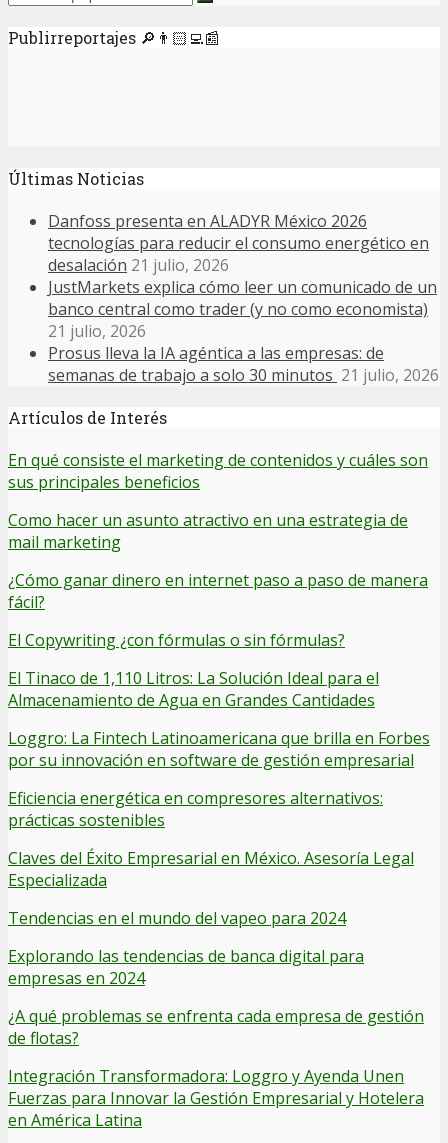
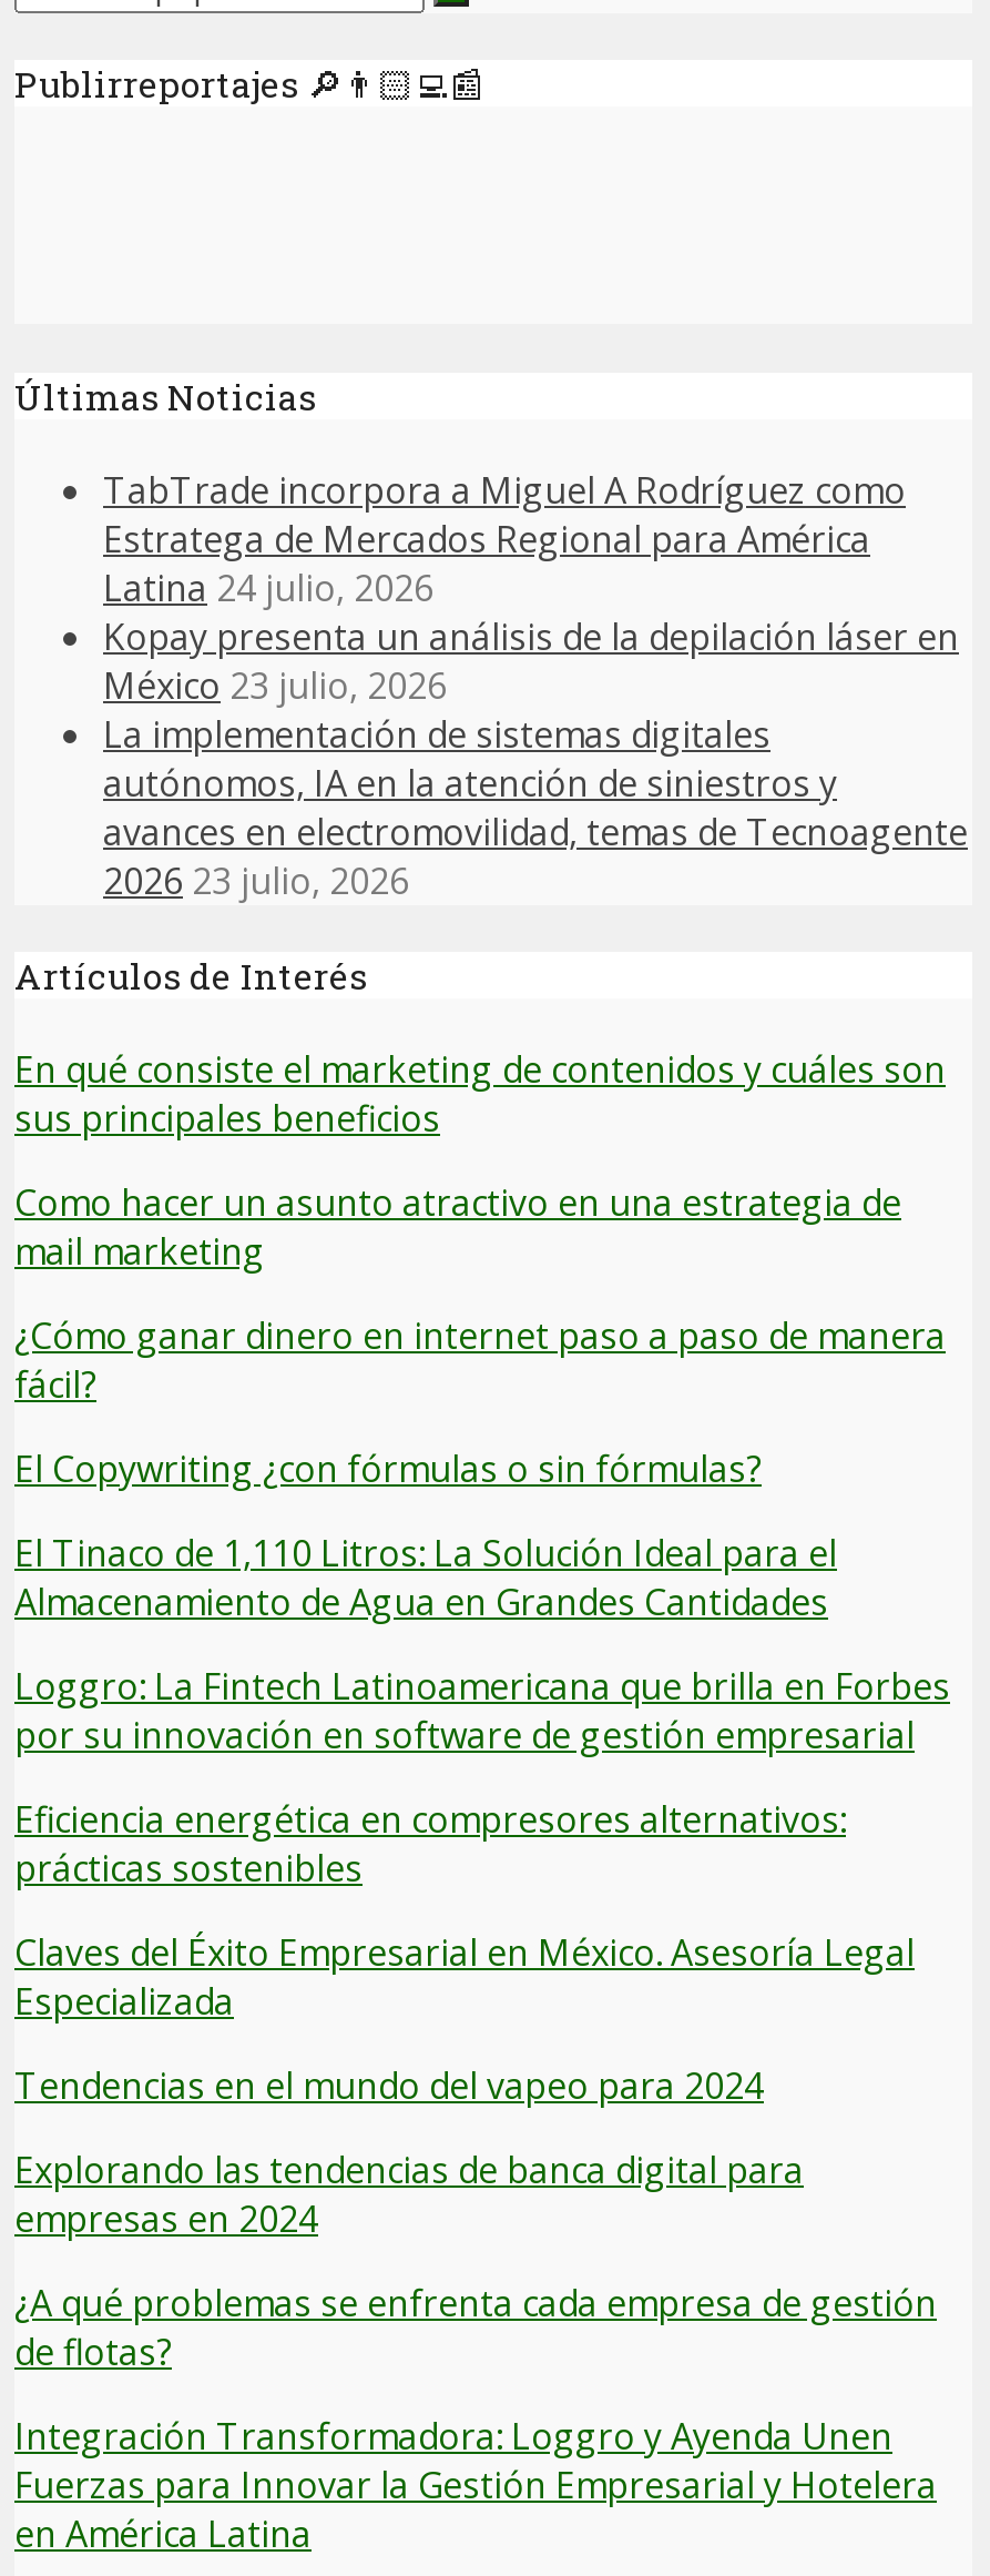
- Danfoss presenta en ALADYR México 2026
- tecnologías para reducir el consumo energético en
- desalación 21 julio, 2026
- JustMarkets explica cómo leer un comunicado de un
- banco central como trader (y no como economista)
- 21 julio, 2026
- Prosus lleva la IA agéntica a las empresas: de
- semanas de trabajo a solo 30 minutos 21 julio, 2026
+ TabTrade incorpora a Miguel A Rodríguez como
+ Estratega de Mercados Regional para América
+ Latina 24 julio, 2026
+ Kopay presenta un análisis de la depilación láser en
+ México 23 julio, 2026
+ La implementación de sistemas digitales
+ autónomos, IA en la atención de siniestros y
+ avances en electromovilidad, temas de Tecnoagente
+ 2026 23 julio, 2026
